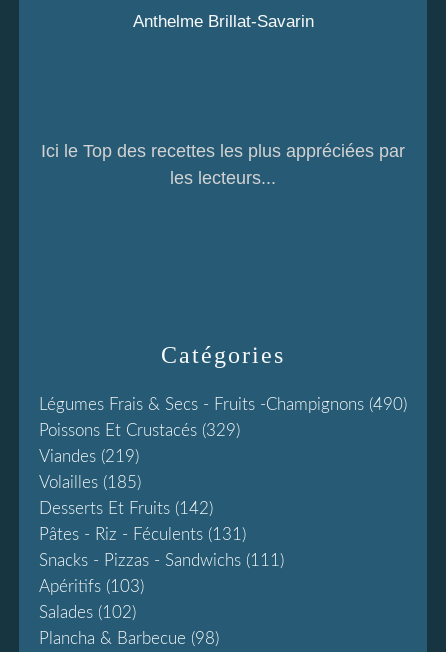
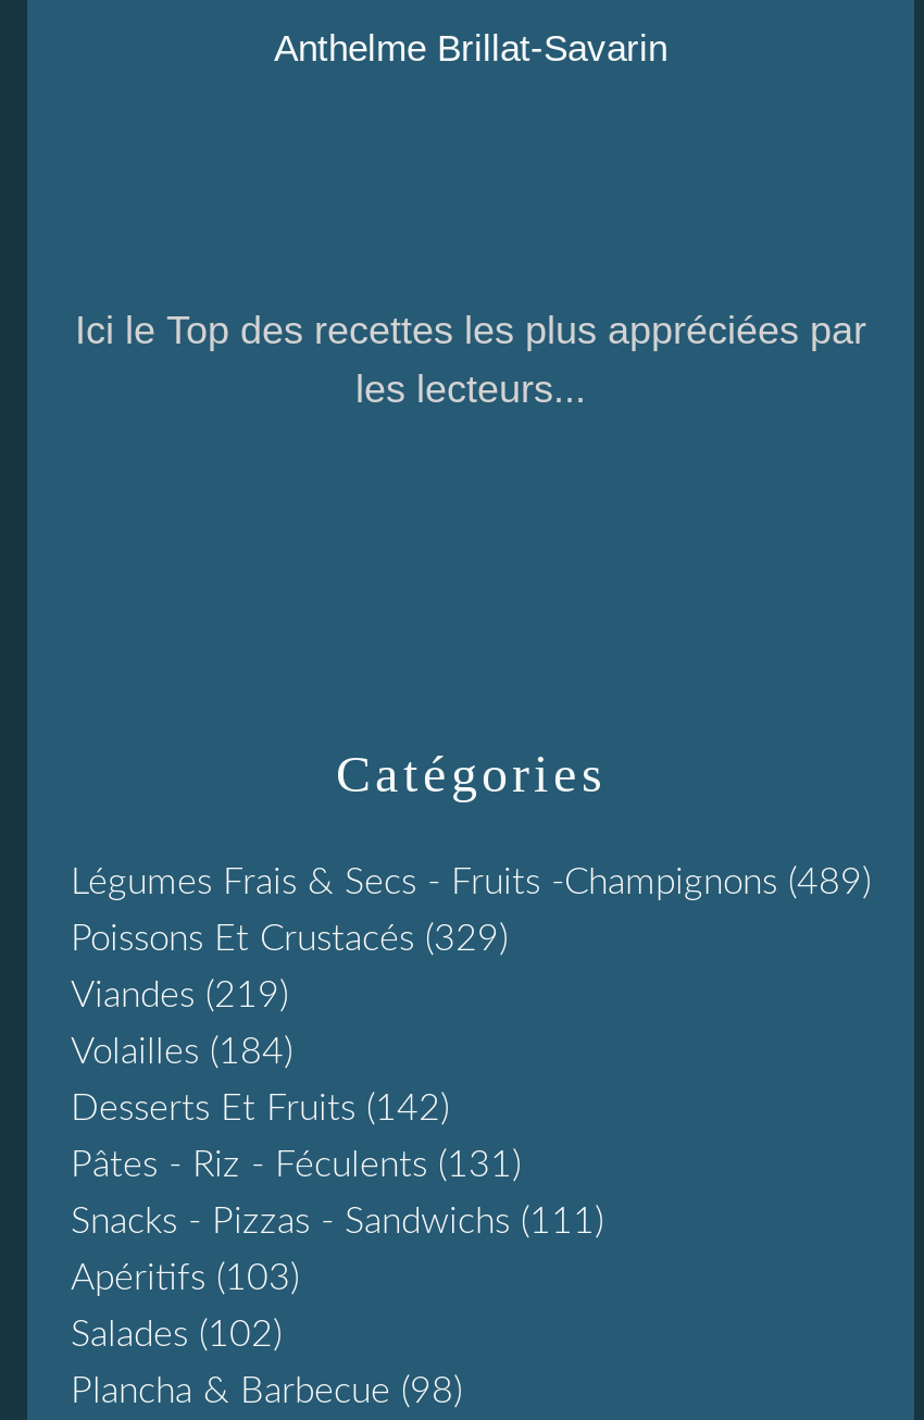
- Légumes Frais & Secs - Fruits -champignons (490)
+ Légumes Frais & Secs - Fruits -champignons (489)

- Volailles (185)
+ Volailles (184)
